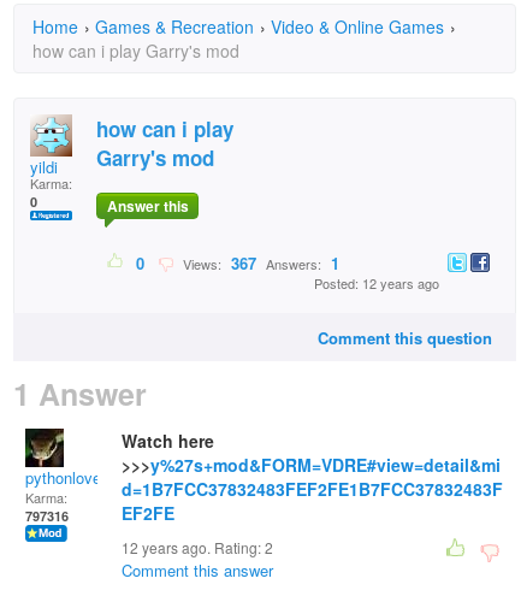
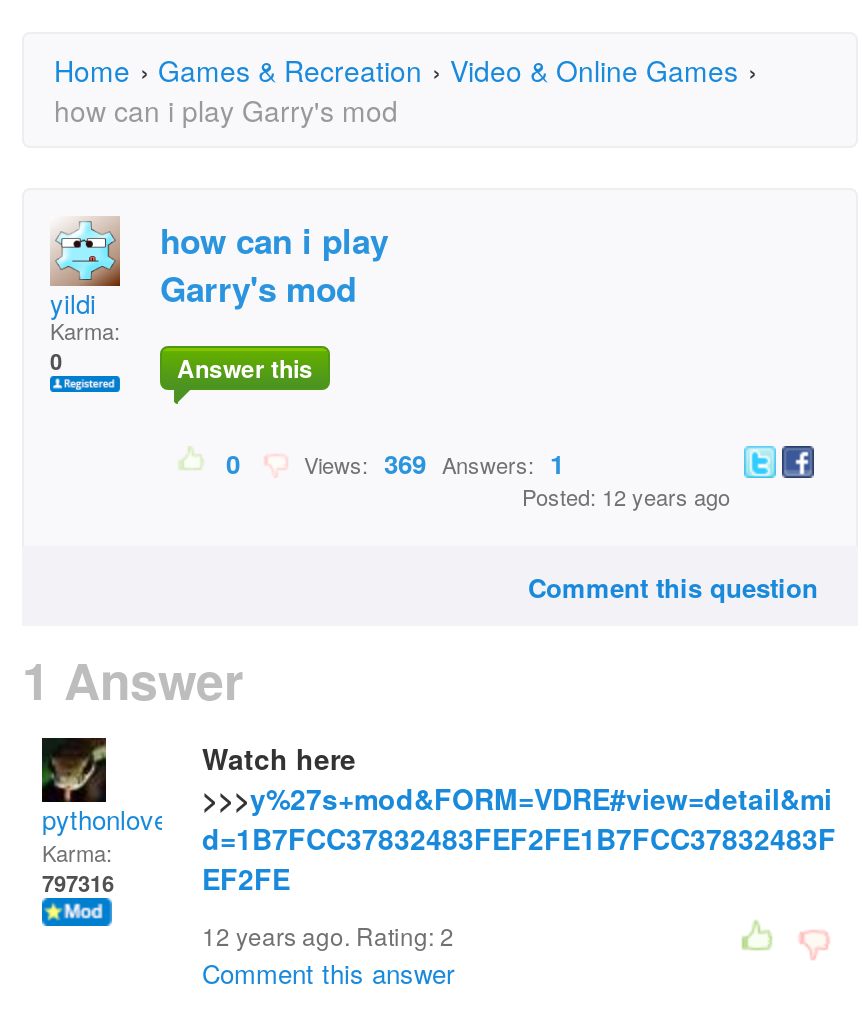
- Views: 367 Answers: 1
+ Views: 369 Answers: 1
